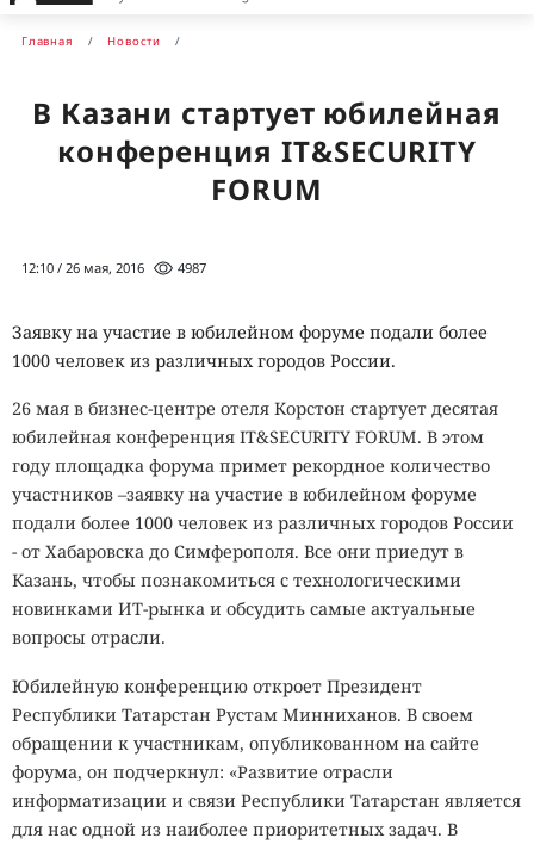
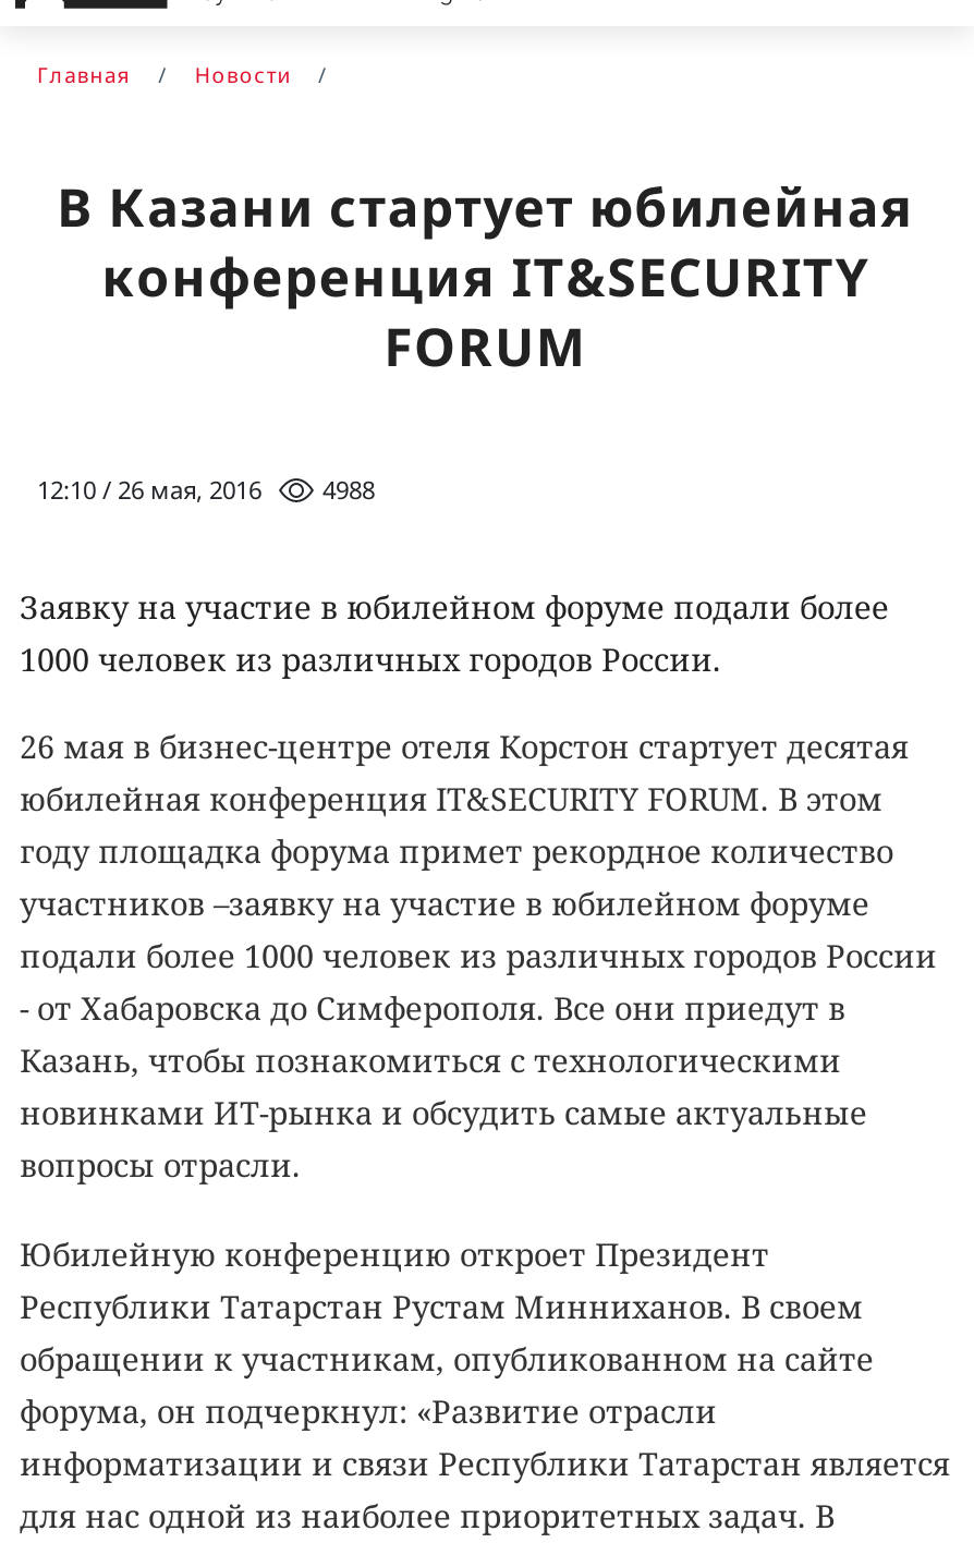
- 12:10 / 26 мая, 2016 4987
+ 12:10 / 26 мая, 2016 4988
